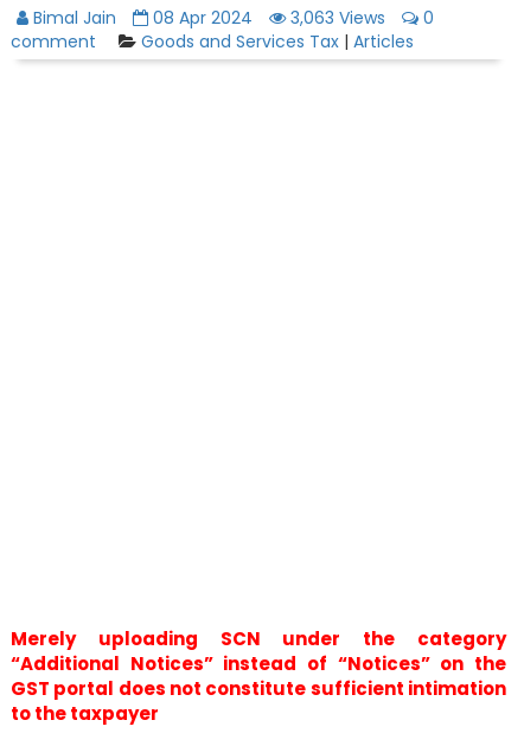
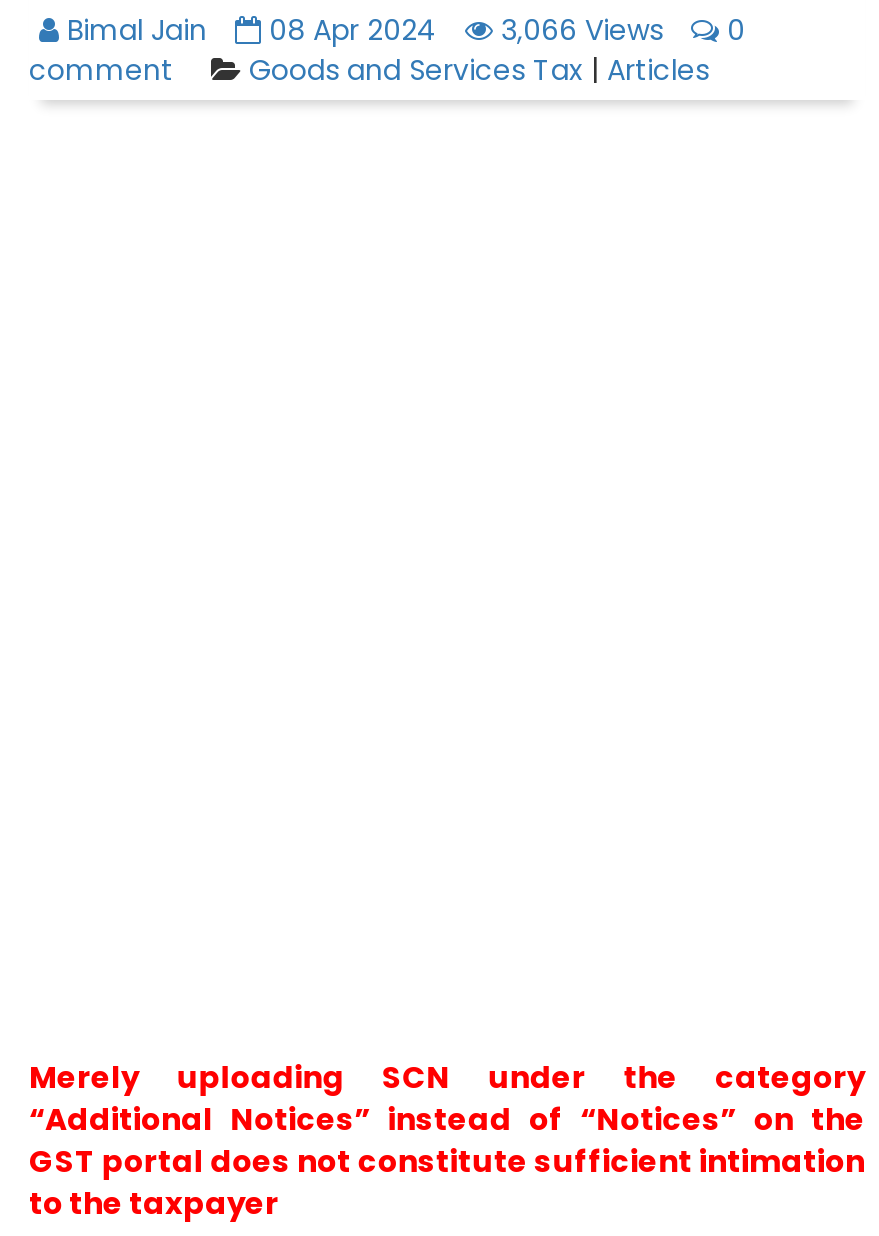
- Bimal Jain 08 Apr 2024 3,063 Views 0
+ Bimal Jain 08 Apr 2024 3,066 Views 0
